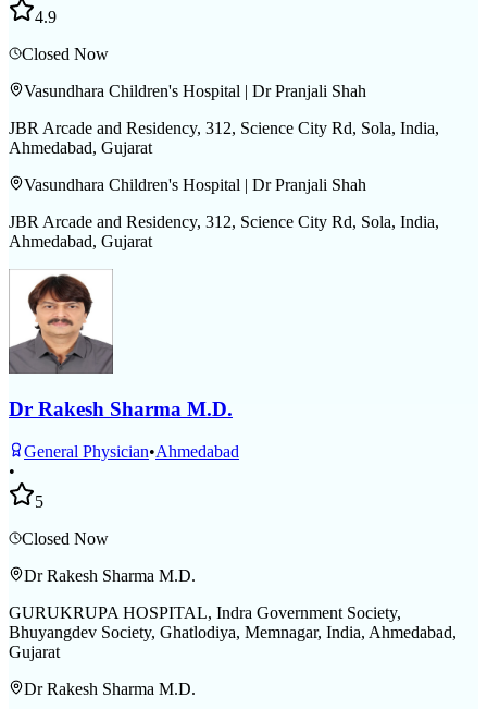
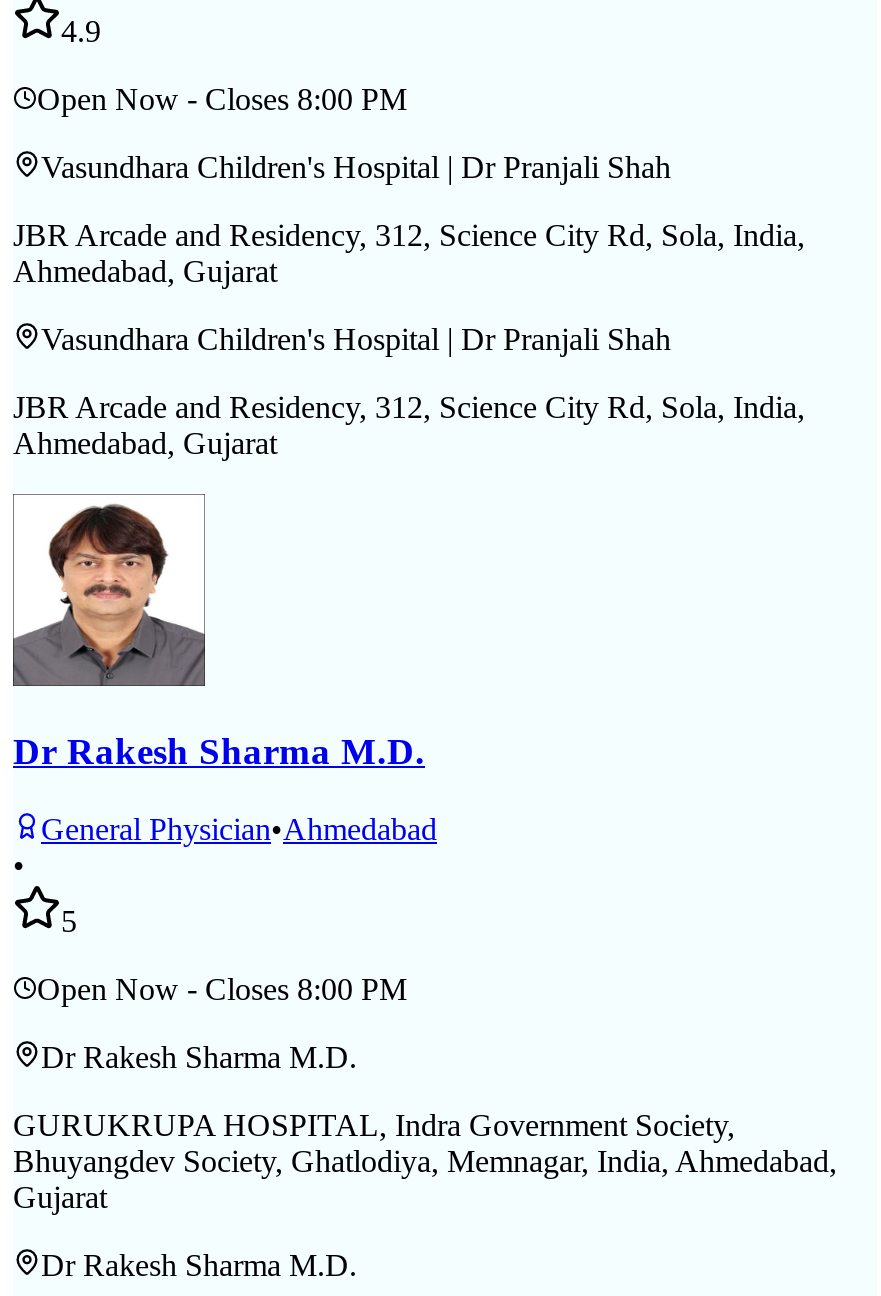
- Closed Now
+ Open Now - Closes 8:00 PM

- Closed Now
+ Open Now - Closes 8:00 PM
